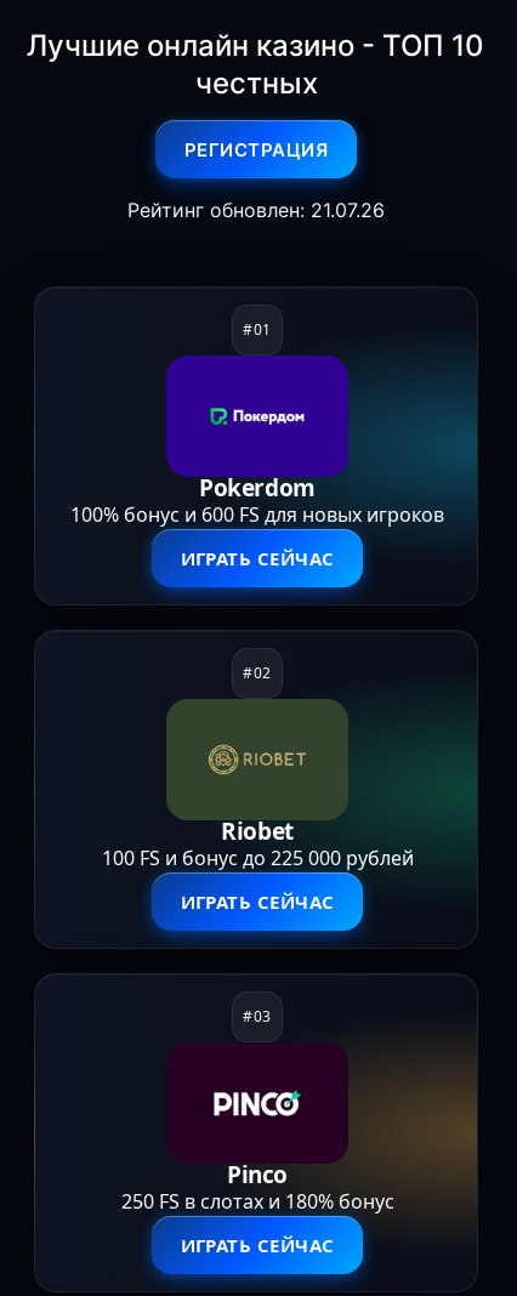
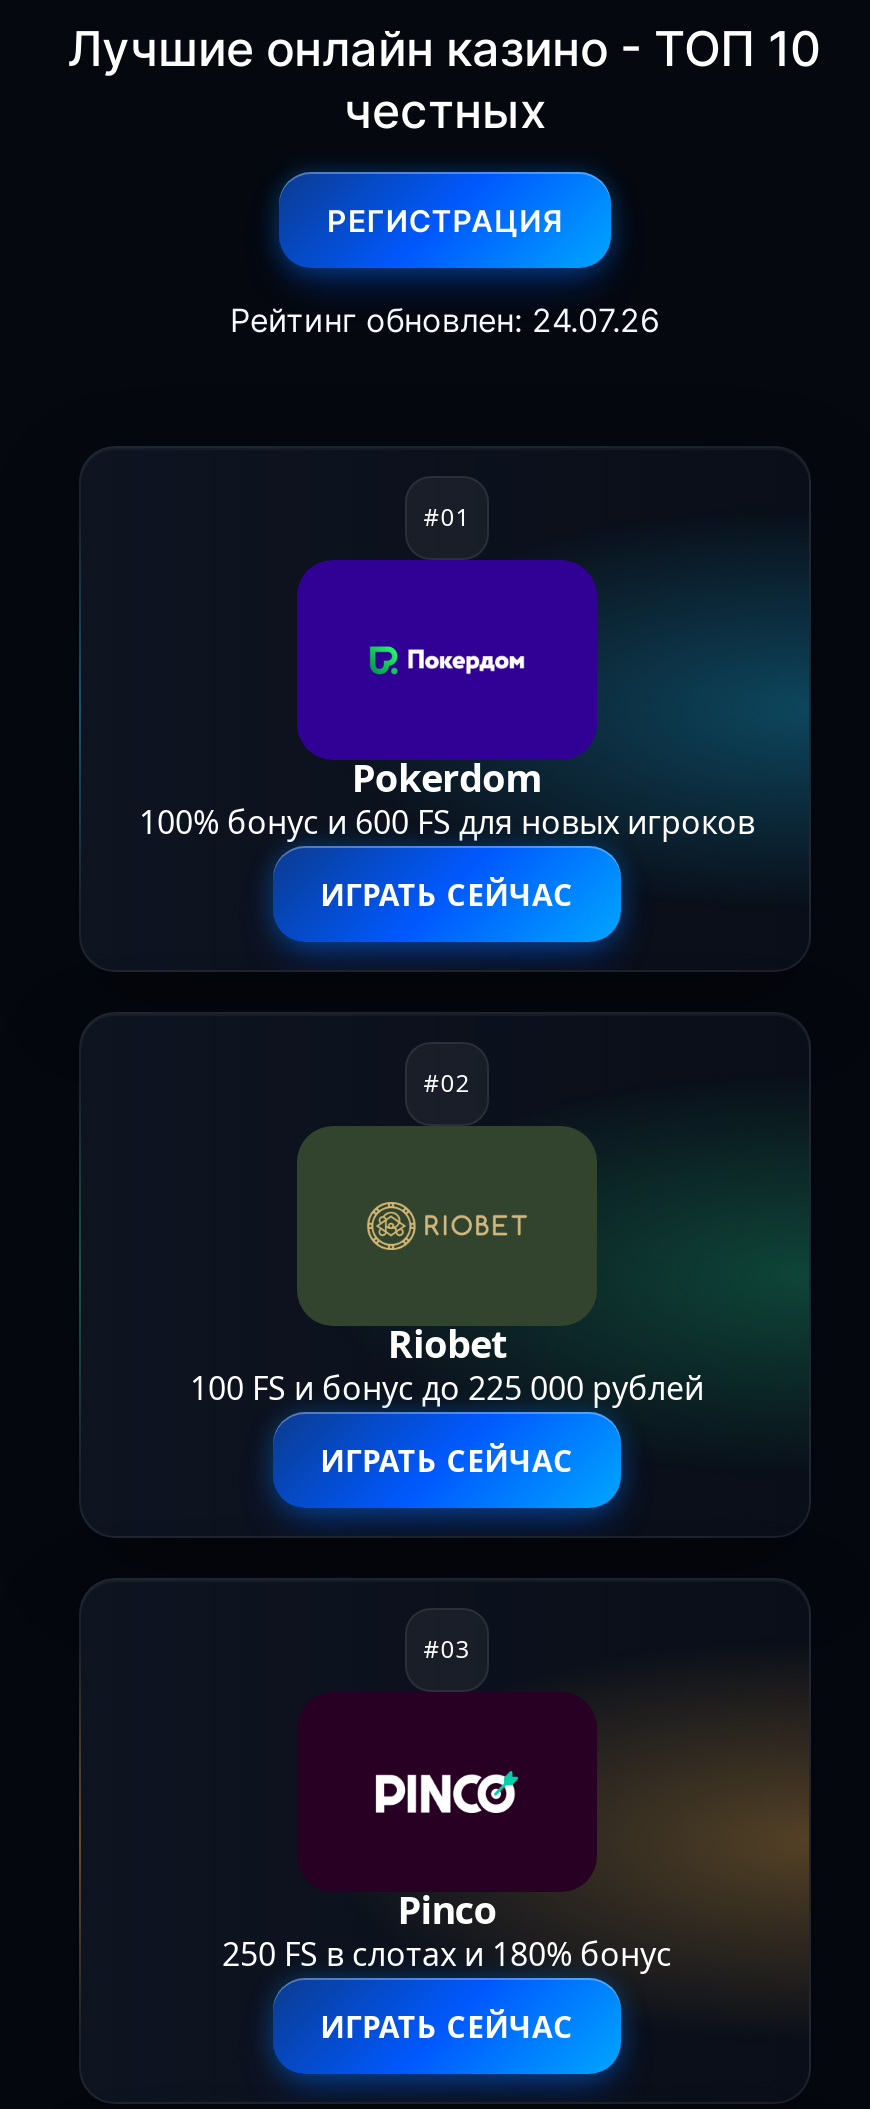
- Рейтинг обновлен: 21.07.26
+ Рейтинг обновлен: 24.07.26
